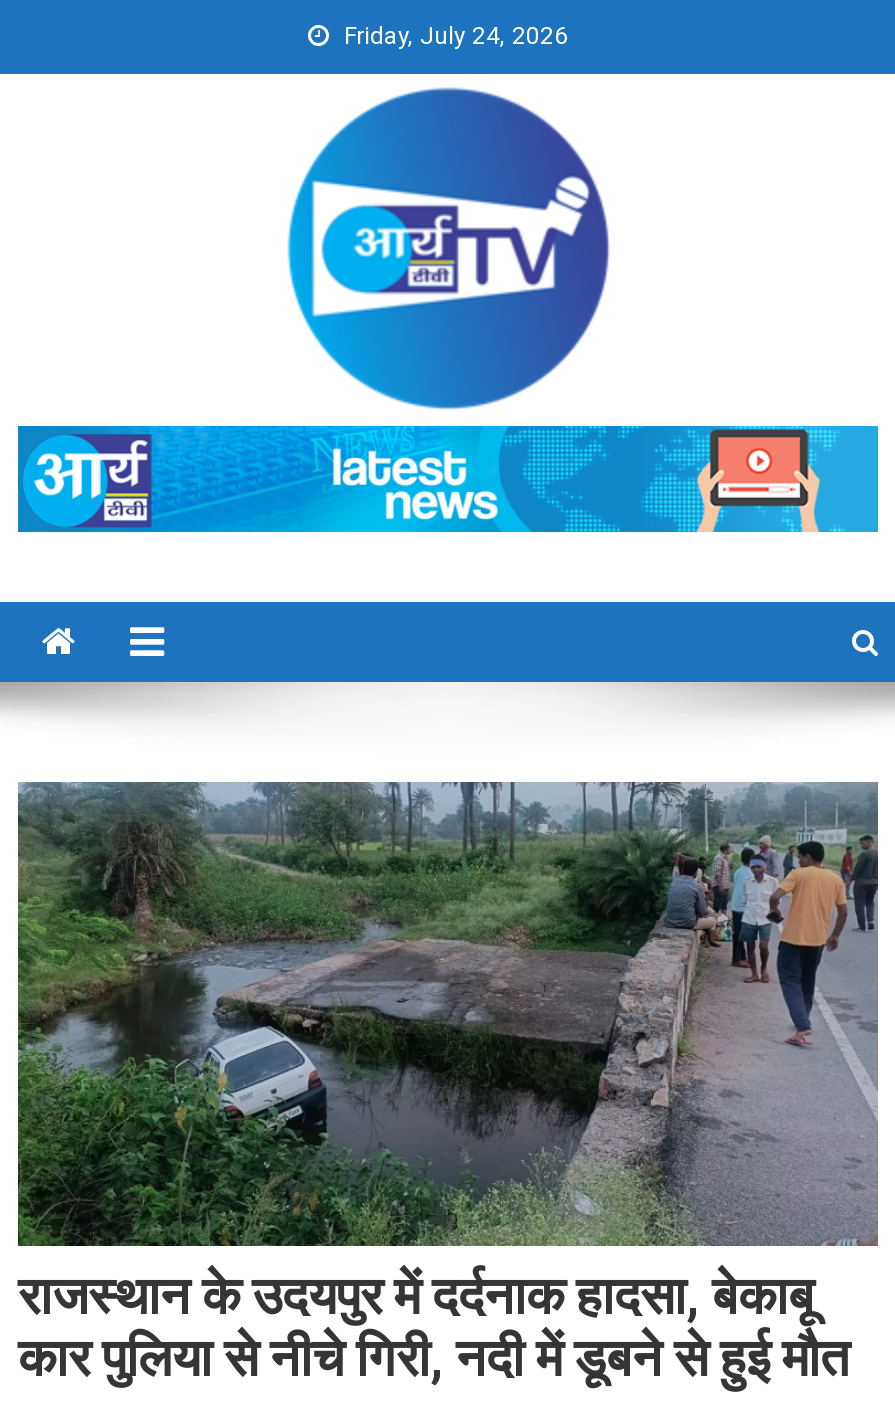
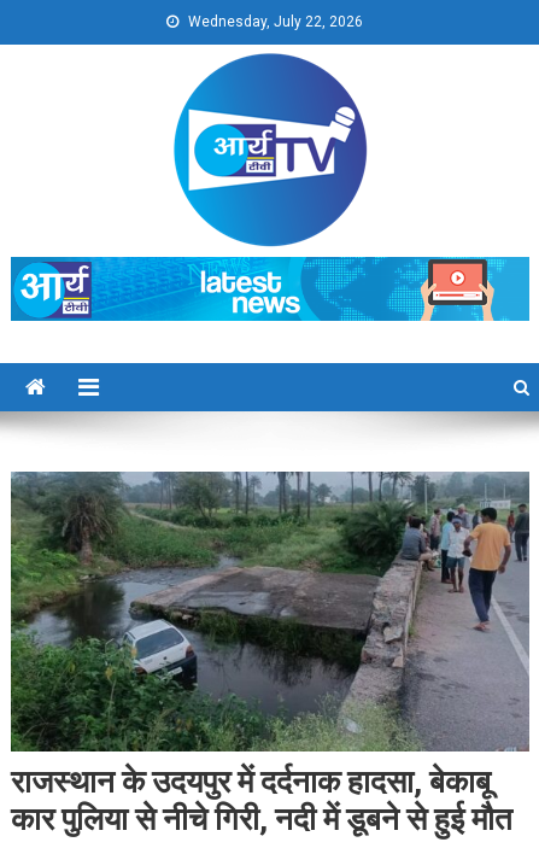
- Friday, July 24, 2026
+ Wednesday, July 22, 2026
